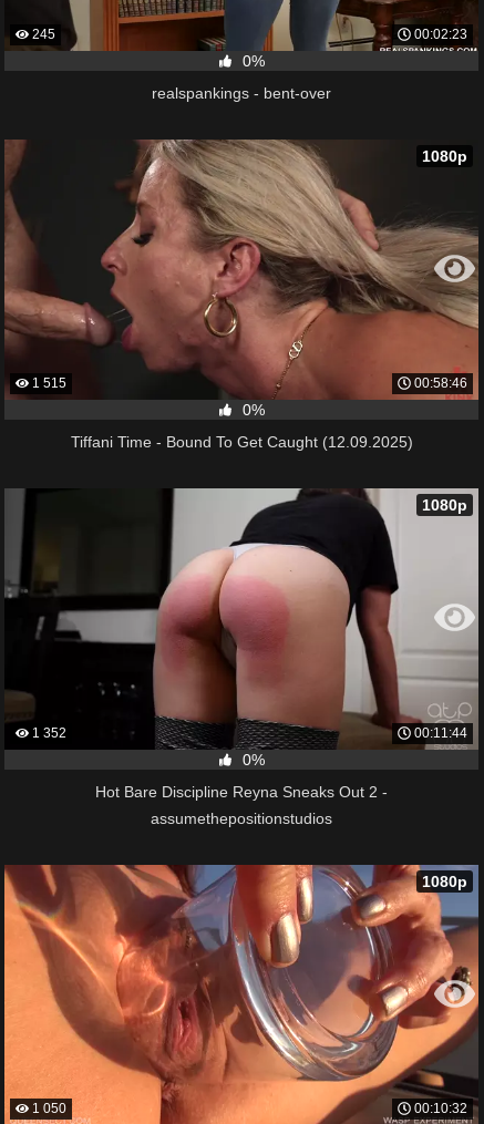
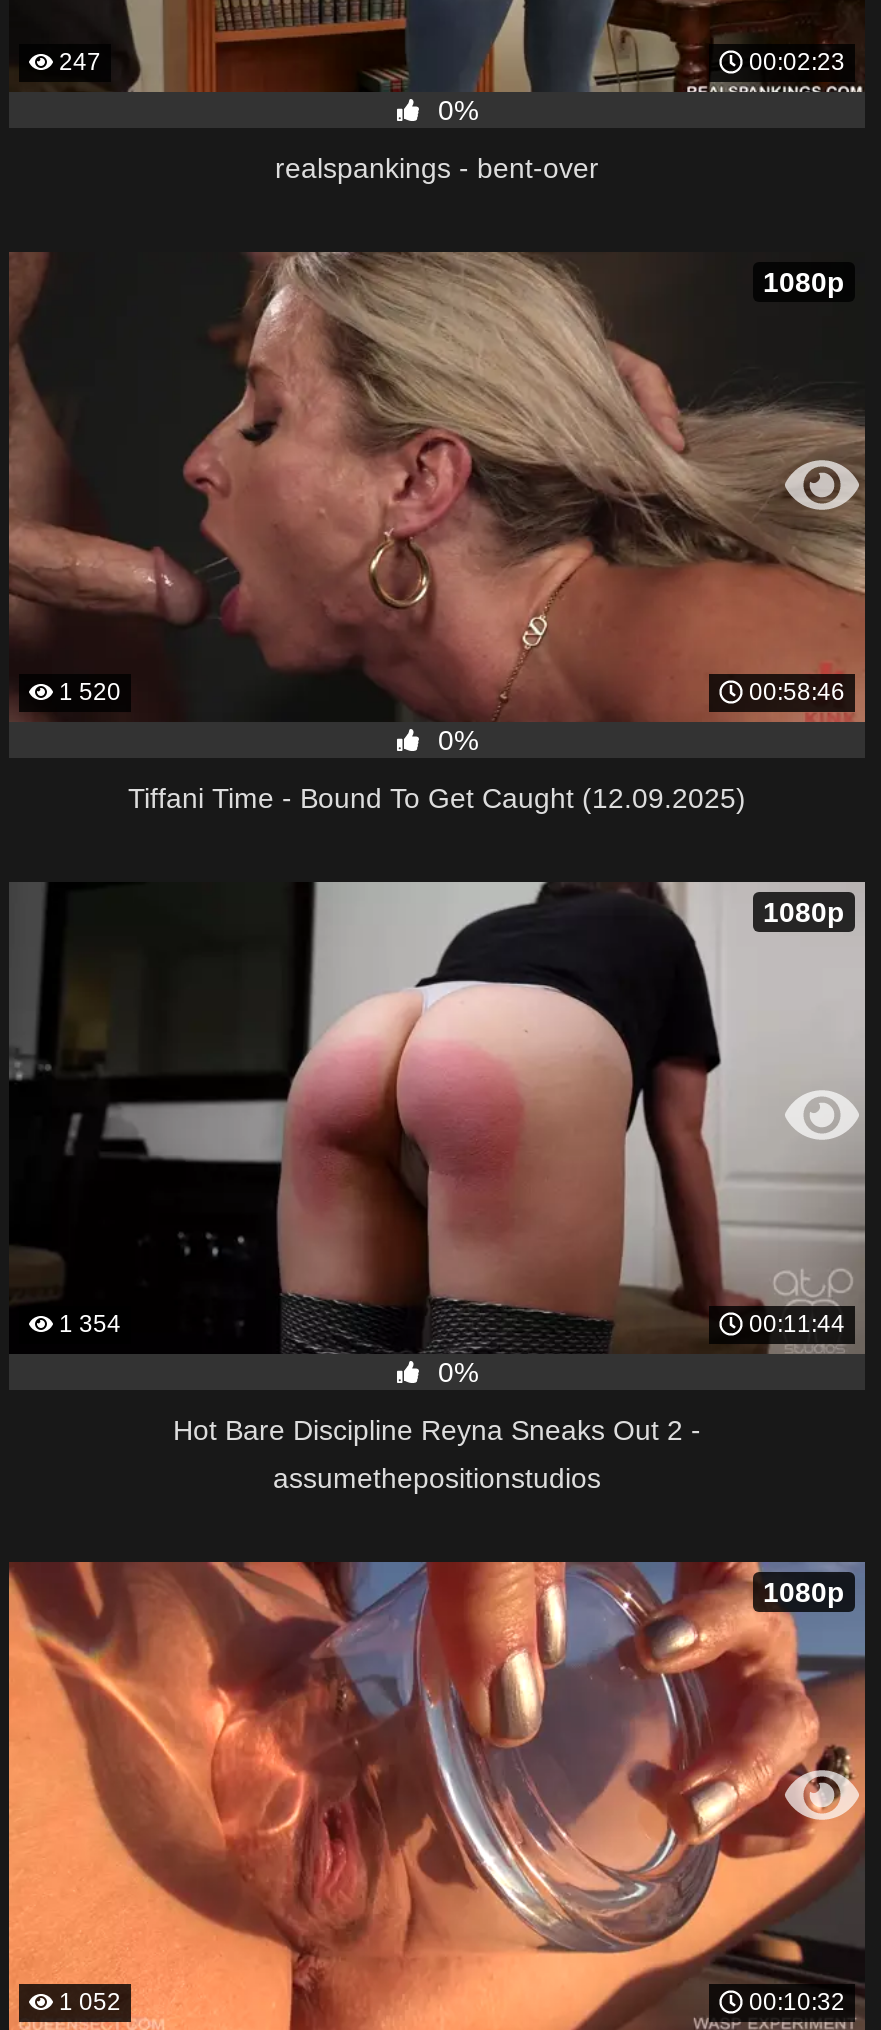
- 245
+ 247

- 1 515
+ 1 520

- 1 352
+ 1 354

- 1 050
+ 1 052
